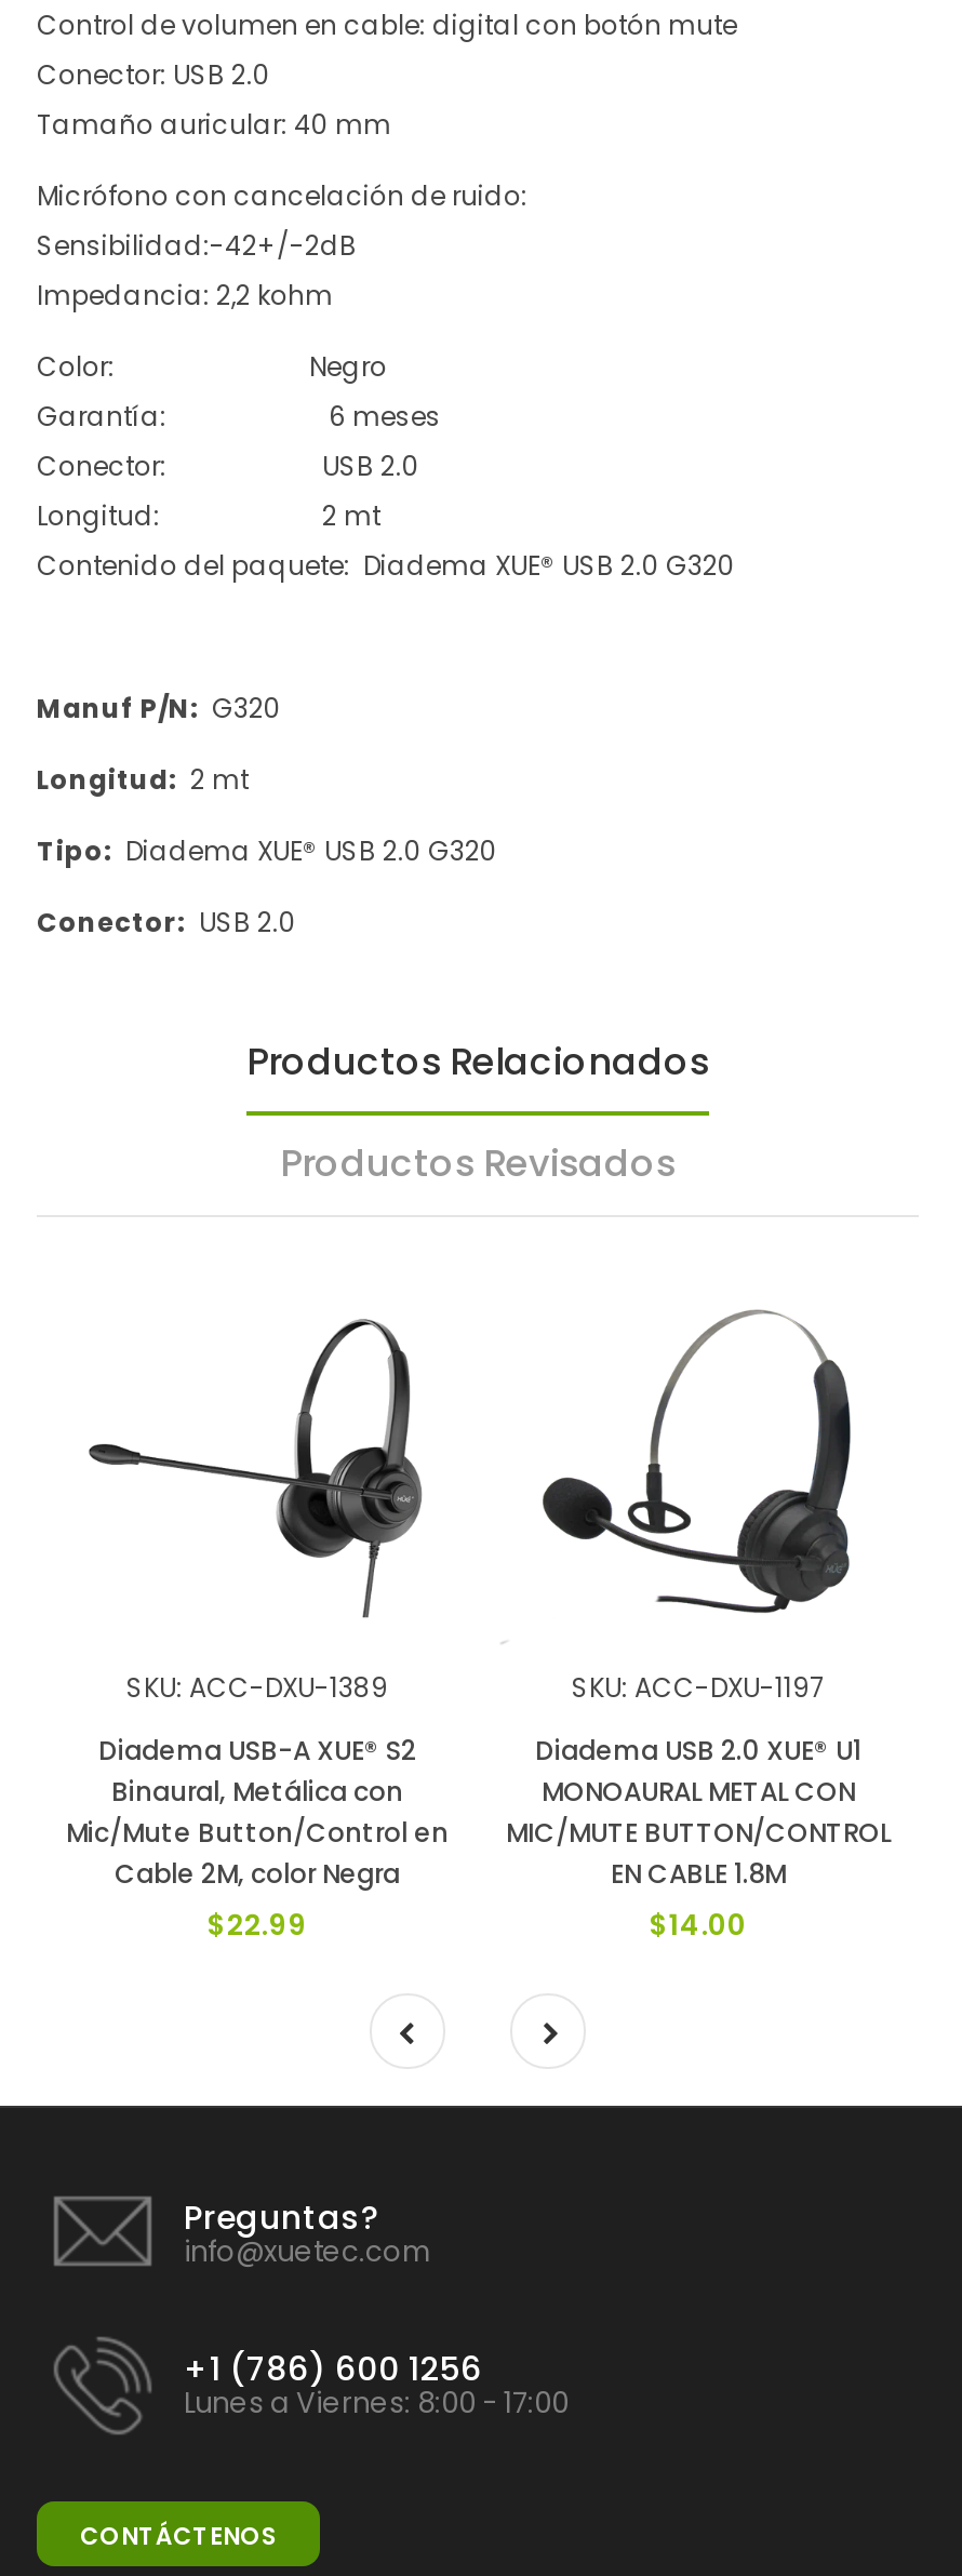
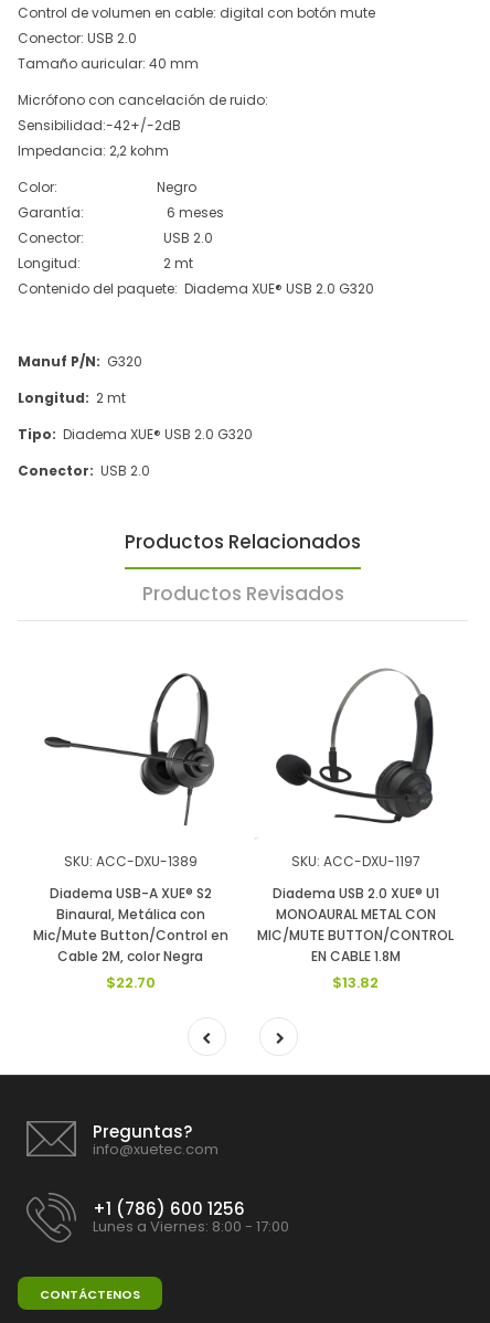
- $22.99
+ $22.70

- $14.00
+ $13.82
